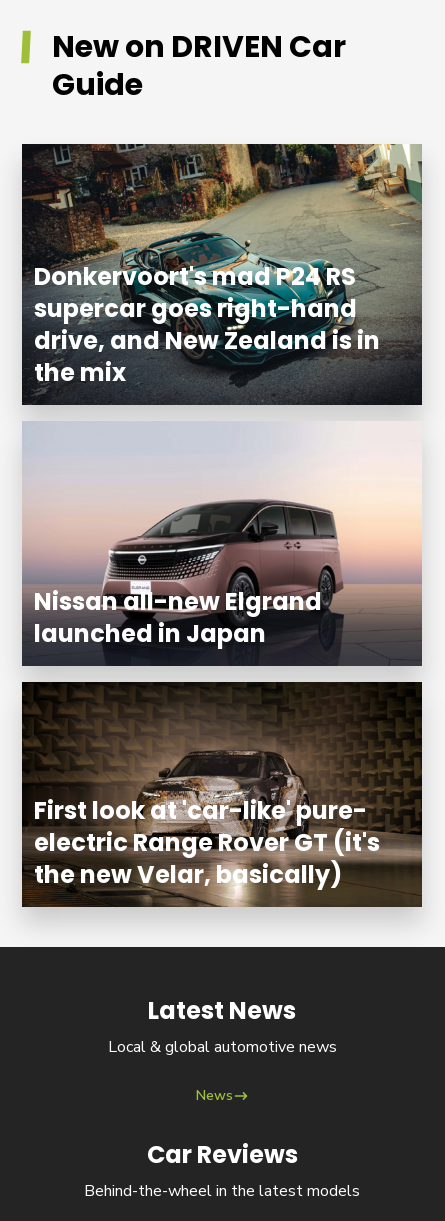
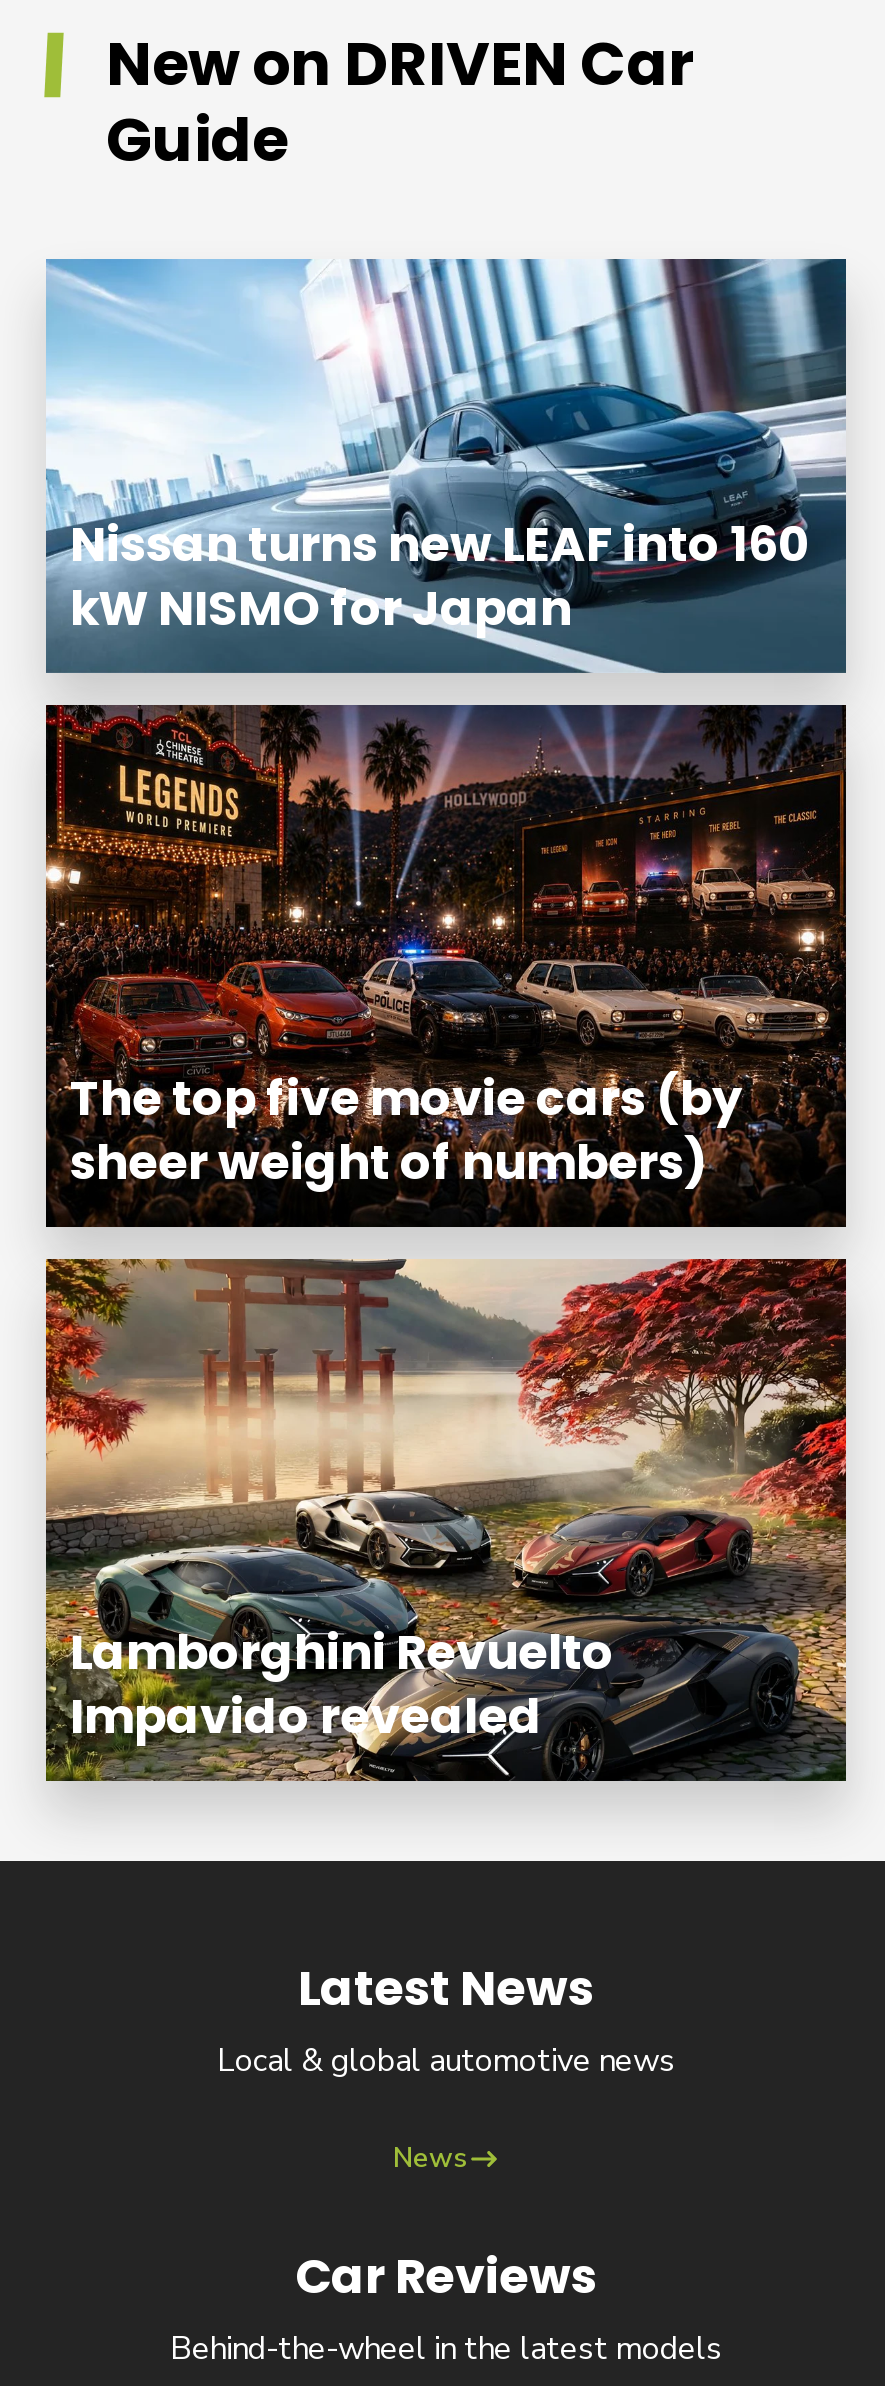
- [image]
- Donkervoort's mad P24 RS
- supercar goes right-hand
- drive, and New Zealand is in
- the mix
+ [image]
+ Nissan turns new LEAF into 160
+ kW NISMO for Japan

- Nissan all-new Elgrand
- launched in Japan
+ The top five movie cars (by
+ sheer weight of numbers)

- First look at 'car-like' pure-
- electric Range Rover GT (it's
- the new Velar, basically)
+ Lamborghini Revuelto
+ Impavido revealed
